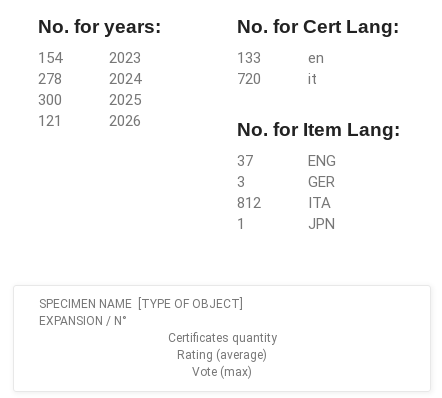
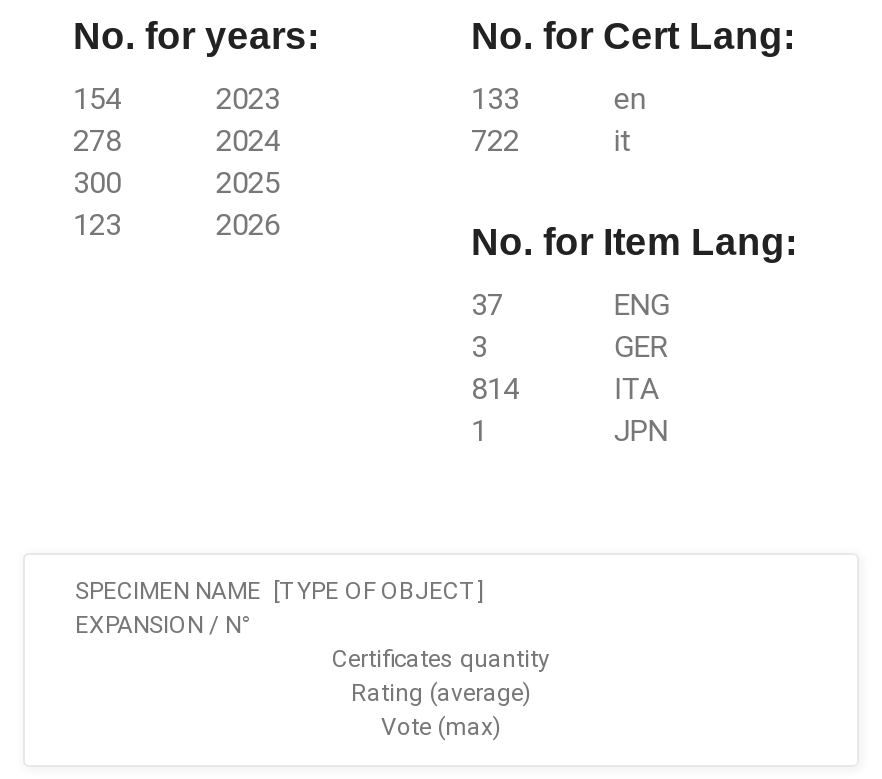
- 720
+ 722

- 121
+ 123

- 812
+ 814
